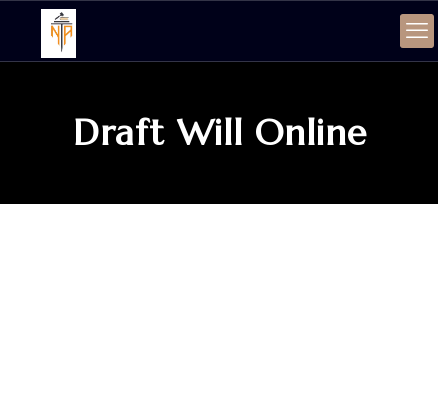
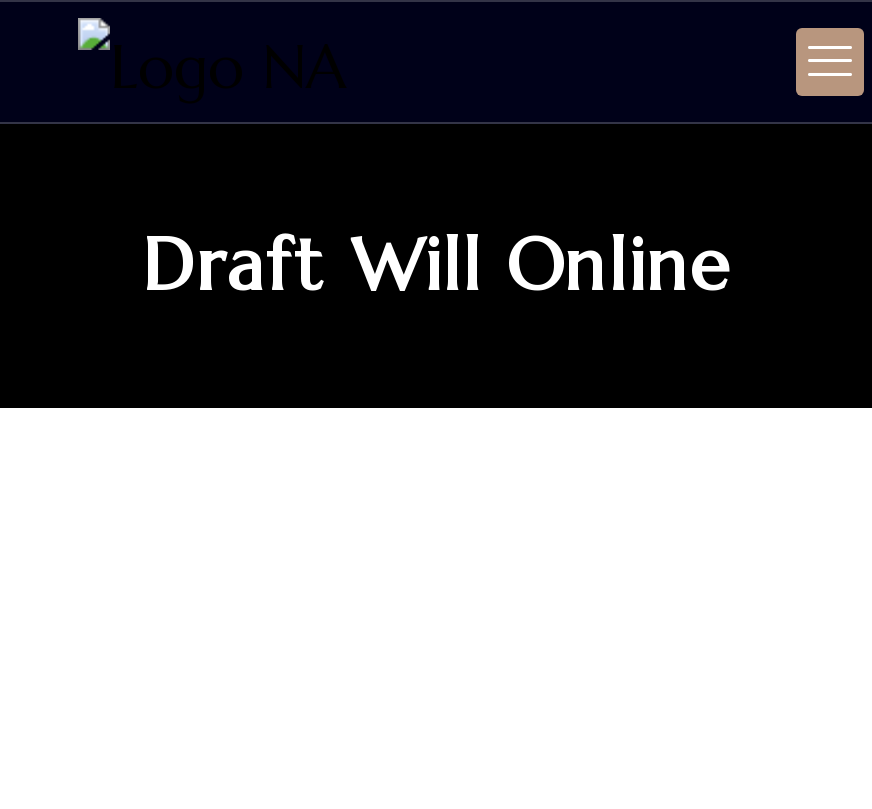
- [image]
+ [image]
